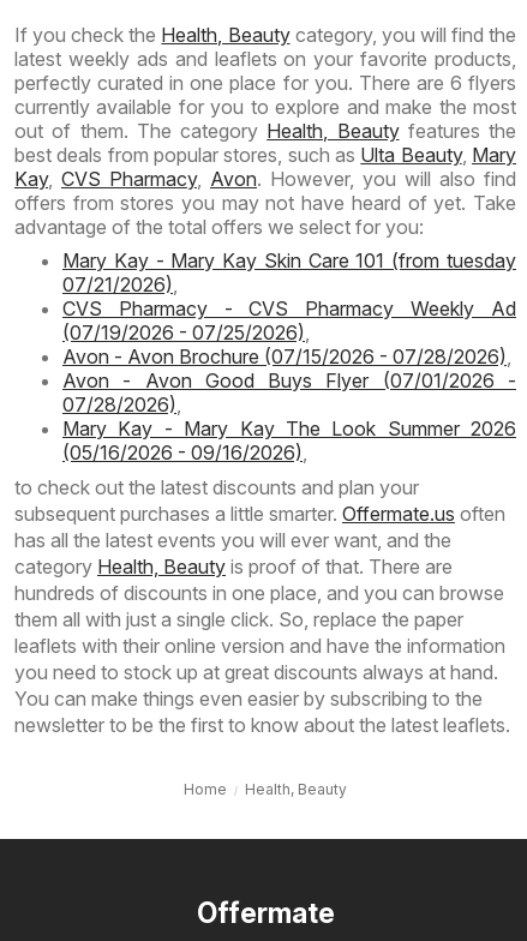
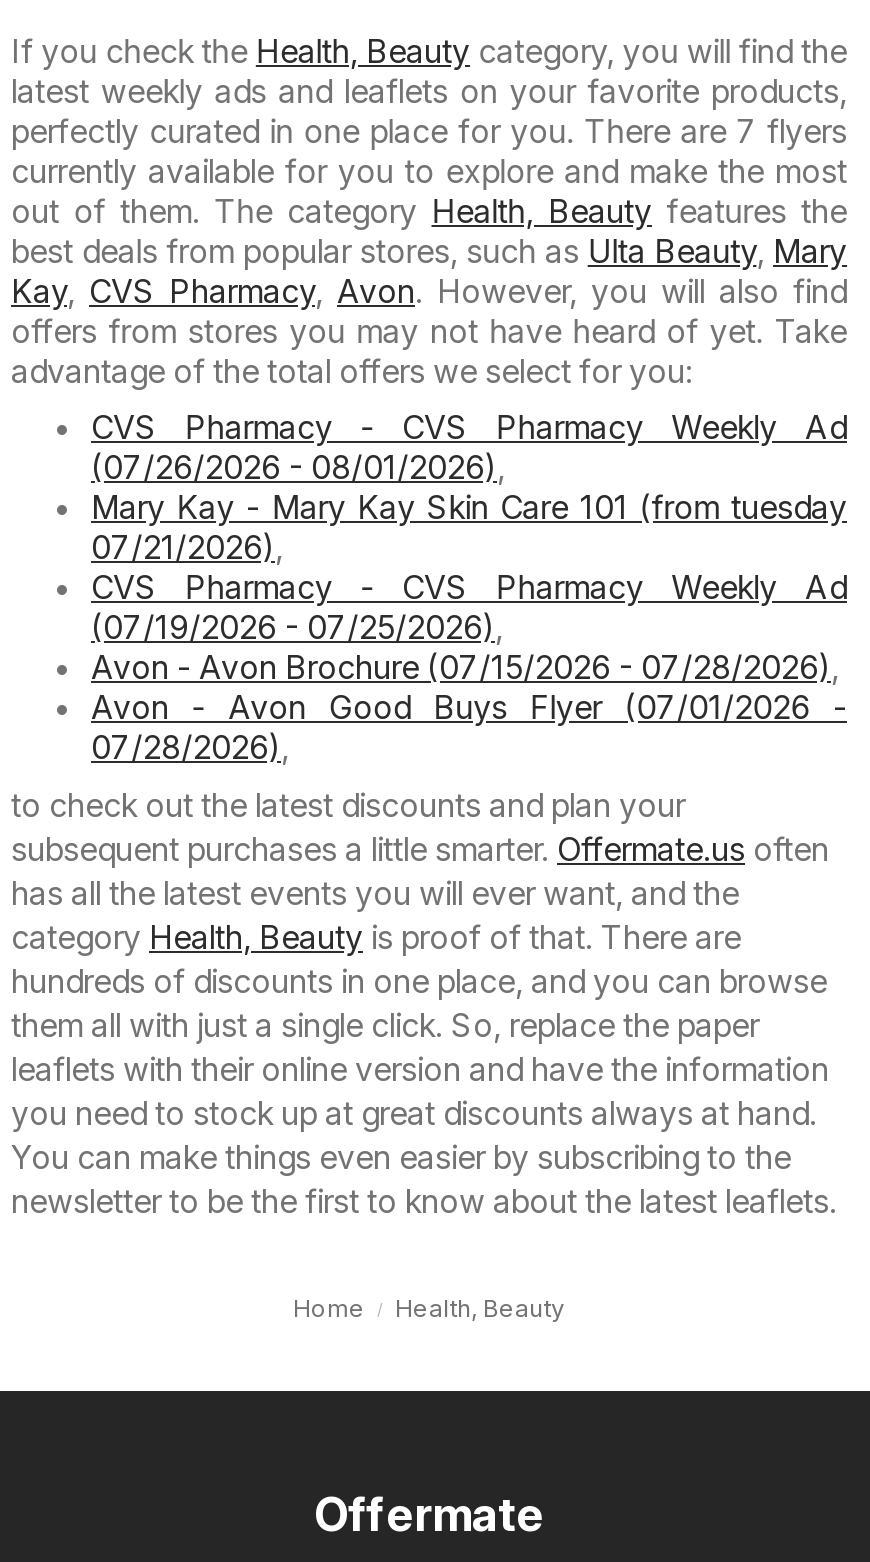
- perfectly curated in one place for you. There are 6 flyers
+ perfectly curated in one place for you. There are 7 flyers

+ CVS Pharmacy - CVS Pharmacy Weekly Ad
+ (07/26/2026 - 08/01/2026),

moved down: Mary Kay - Mary Kay Skin Care 101 (from tuesday | 07/21/2026), | CVS Pharmacy - CVS Pharmacy Weekly Ad | (07/19/2026 - 07/25/2026), | Avon - Avon Brochure (07/15/2026 - 07/28/2026), | Avon - Avon Good Buys Flyer (07/01/2026 - | 07/28/2026),

- Mary Kay - Mary Kay The Look Summer 2026
- (05/16/2026 - 09/16/2026),
